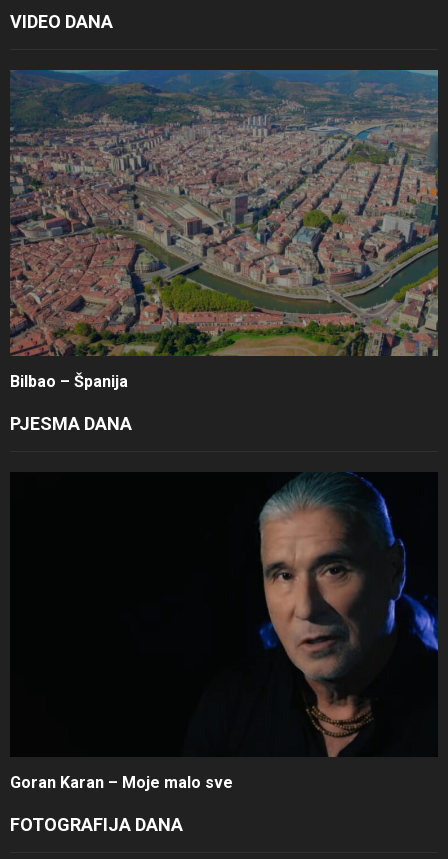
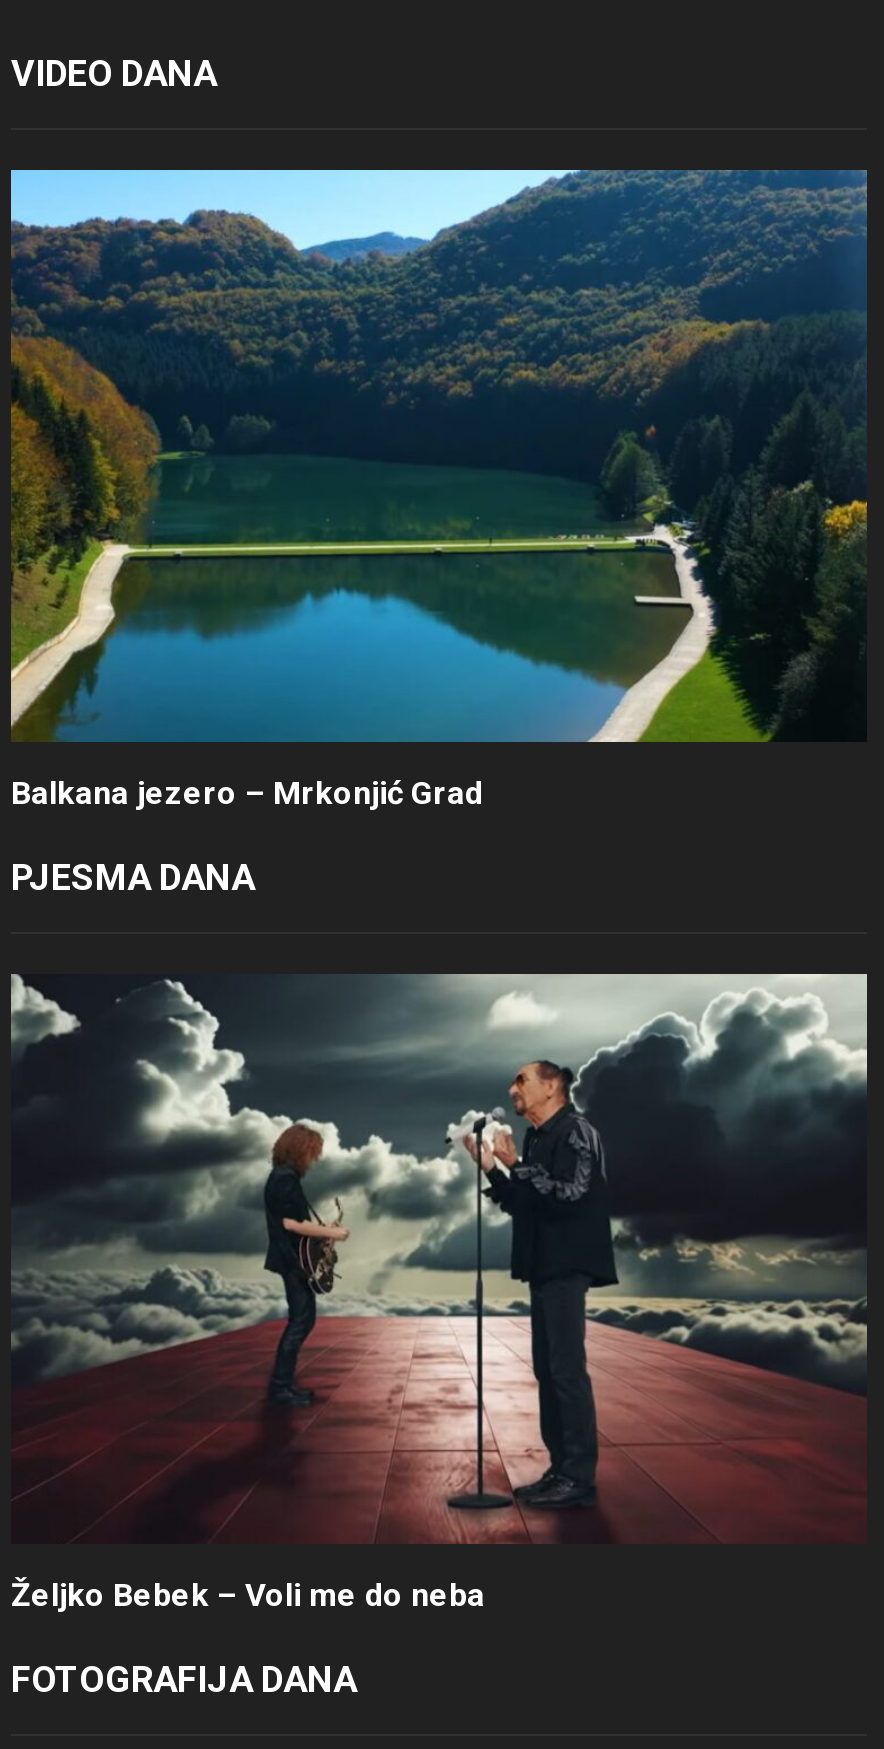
- [image]
- Bilbao – Španija
+ [image]
+ Balkana jezero – Mrkonjić Grad

- [image]
- Goran Karan – Moje malo sve
+ [image]
+ Željko Bebek – Voli me do neba
